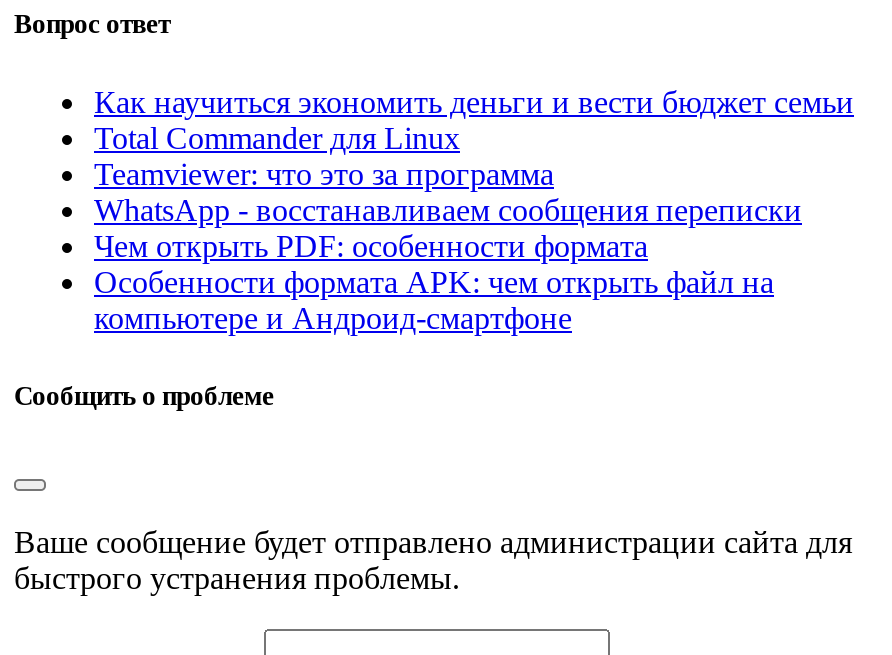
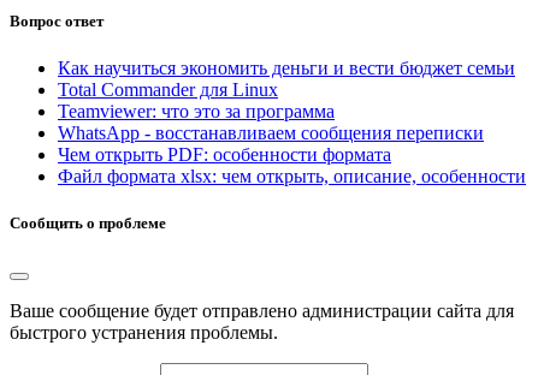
- Особенности формата APK: чем открыть файл на
- компьютере и Андроид-смартфоне
+ Файл формата xlsx: чем открыть, описание, особенности
